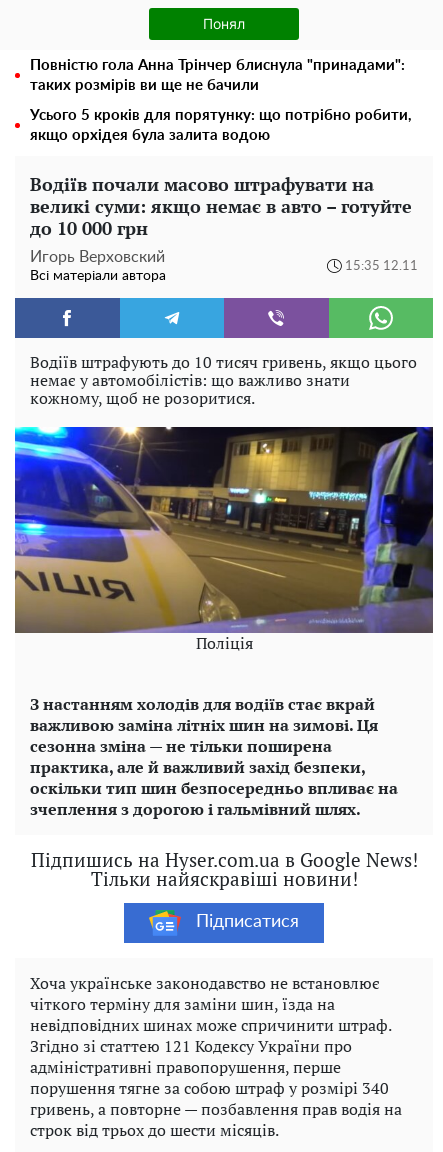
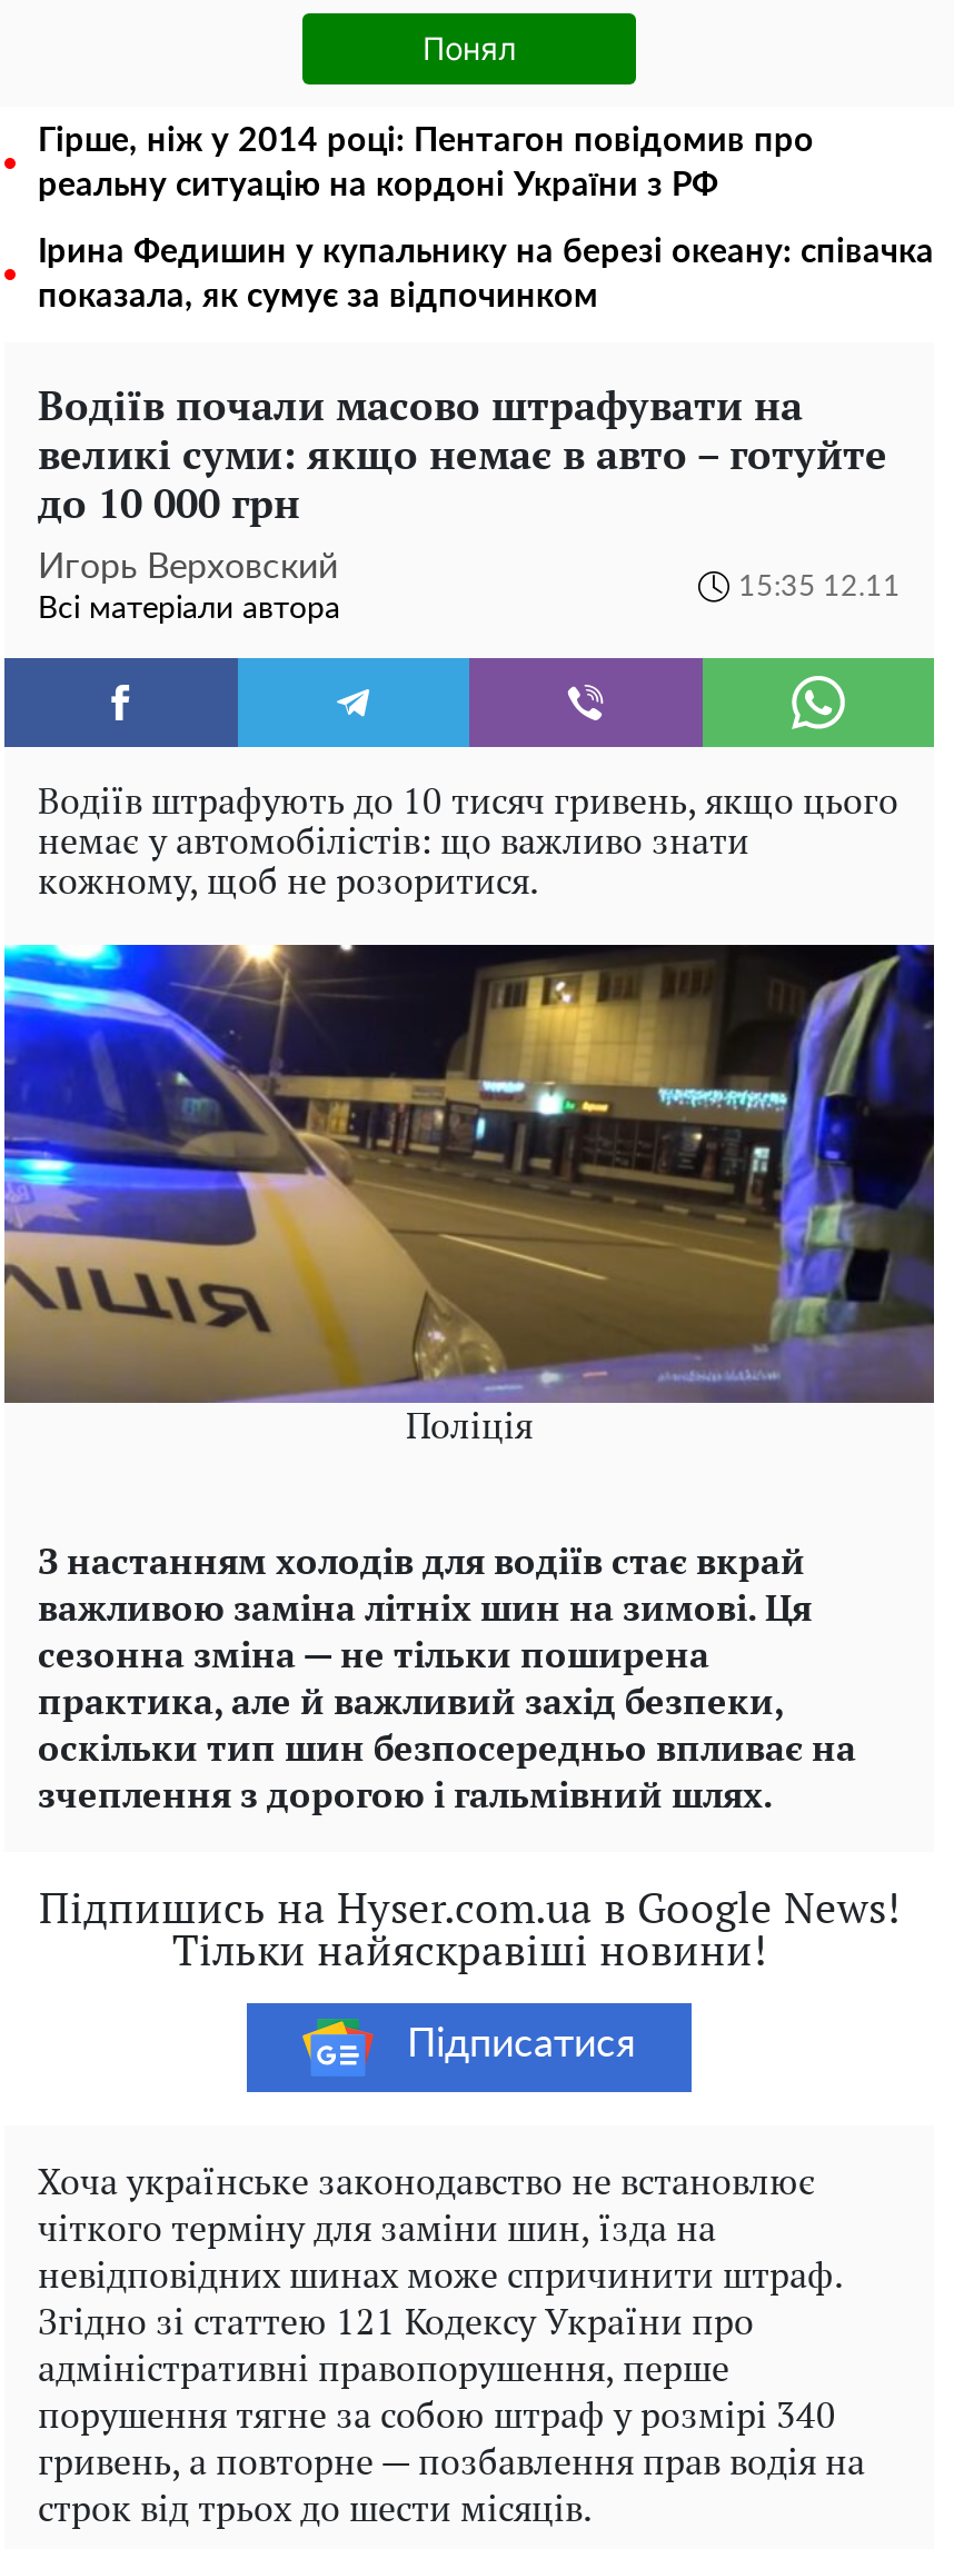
- Повністю гола Анна Трінчер блиснула "принадами":
- таких розмірів ви ще не бачили
+ Гірше, ніж у 2014 році: Пентагон повідомив про
+ реальну ситуацію на кордоні України з РФ

- Усього 5 кроків для порятунку: що потрібно робити,
- якщо орхідея була залита водою
+ Ірина Федишин у купальнику на березі океану: співачка
+ показала, як сумує за відпочинком
